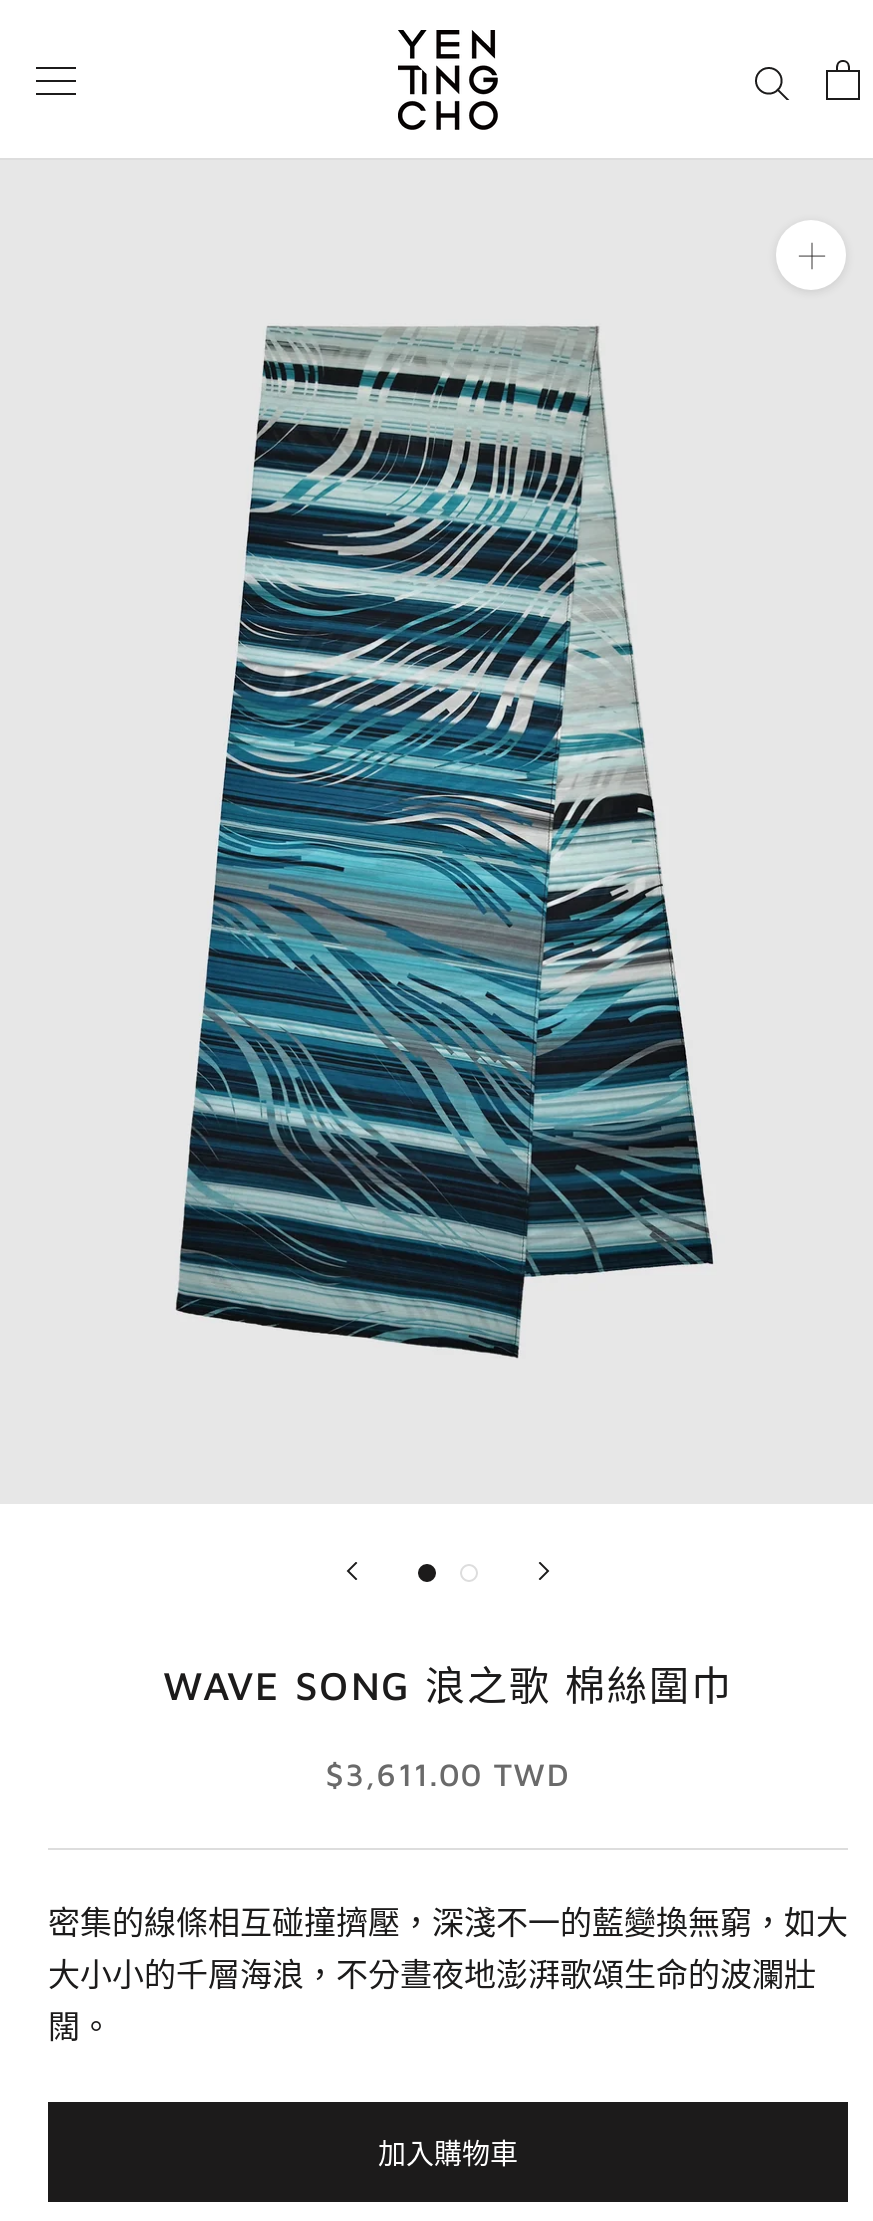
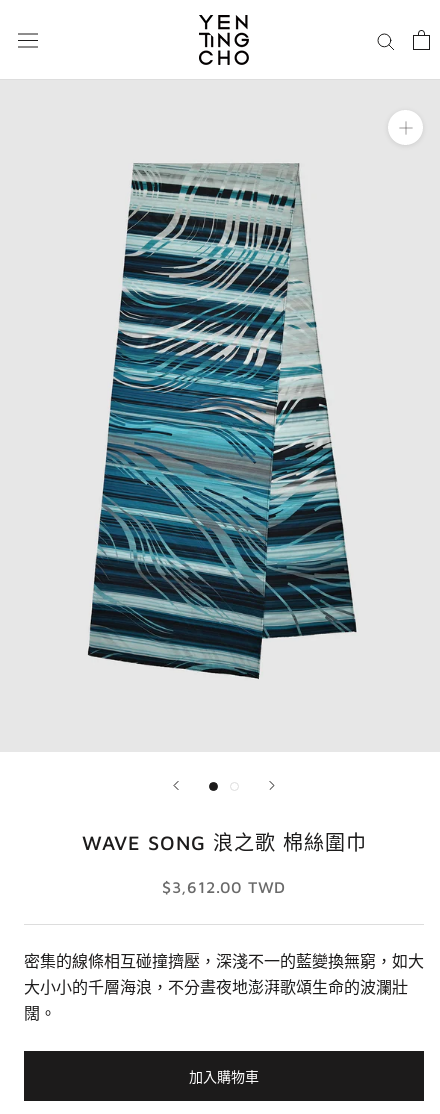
- $3,611.00 TWD
+ $3,612.00 TWD
